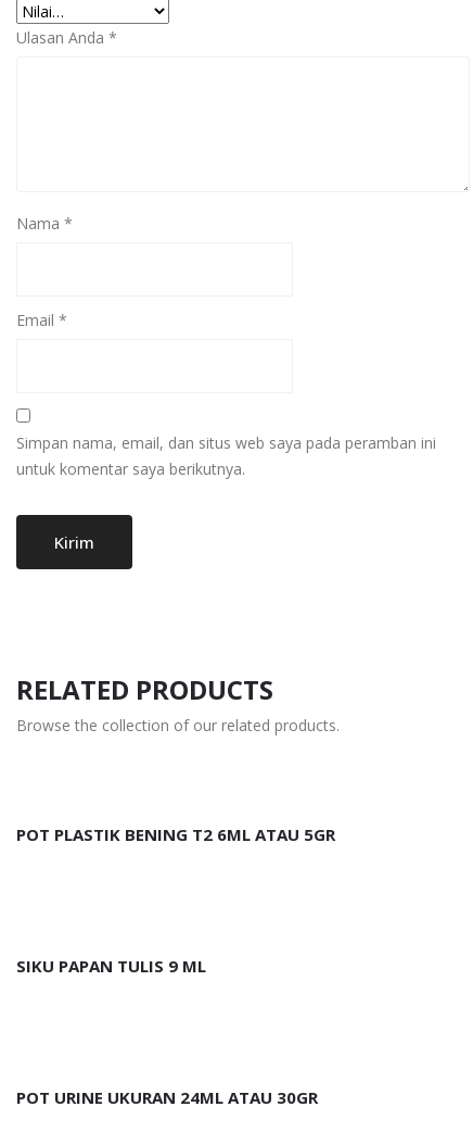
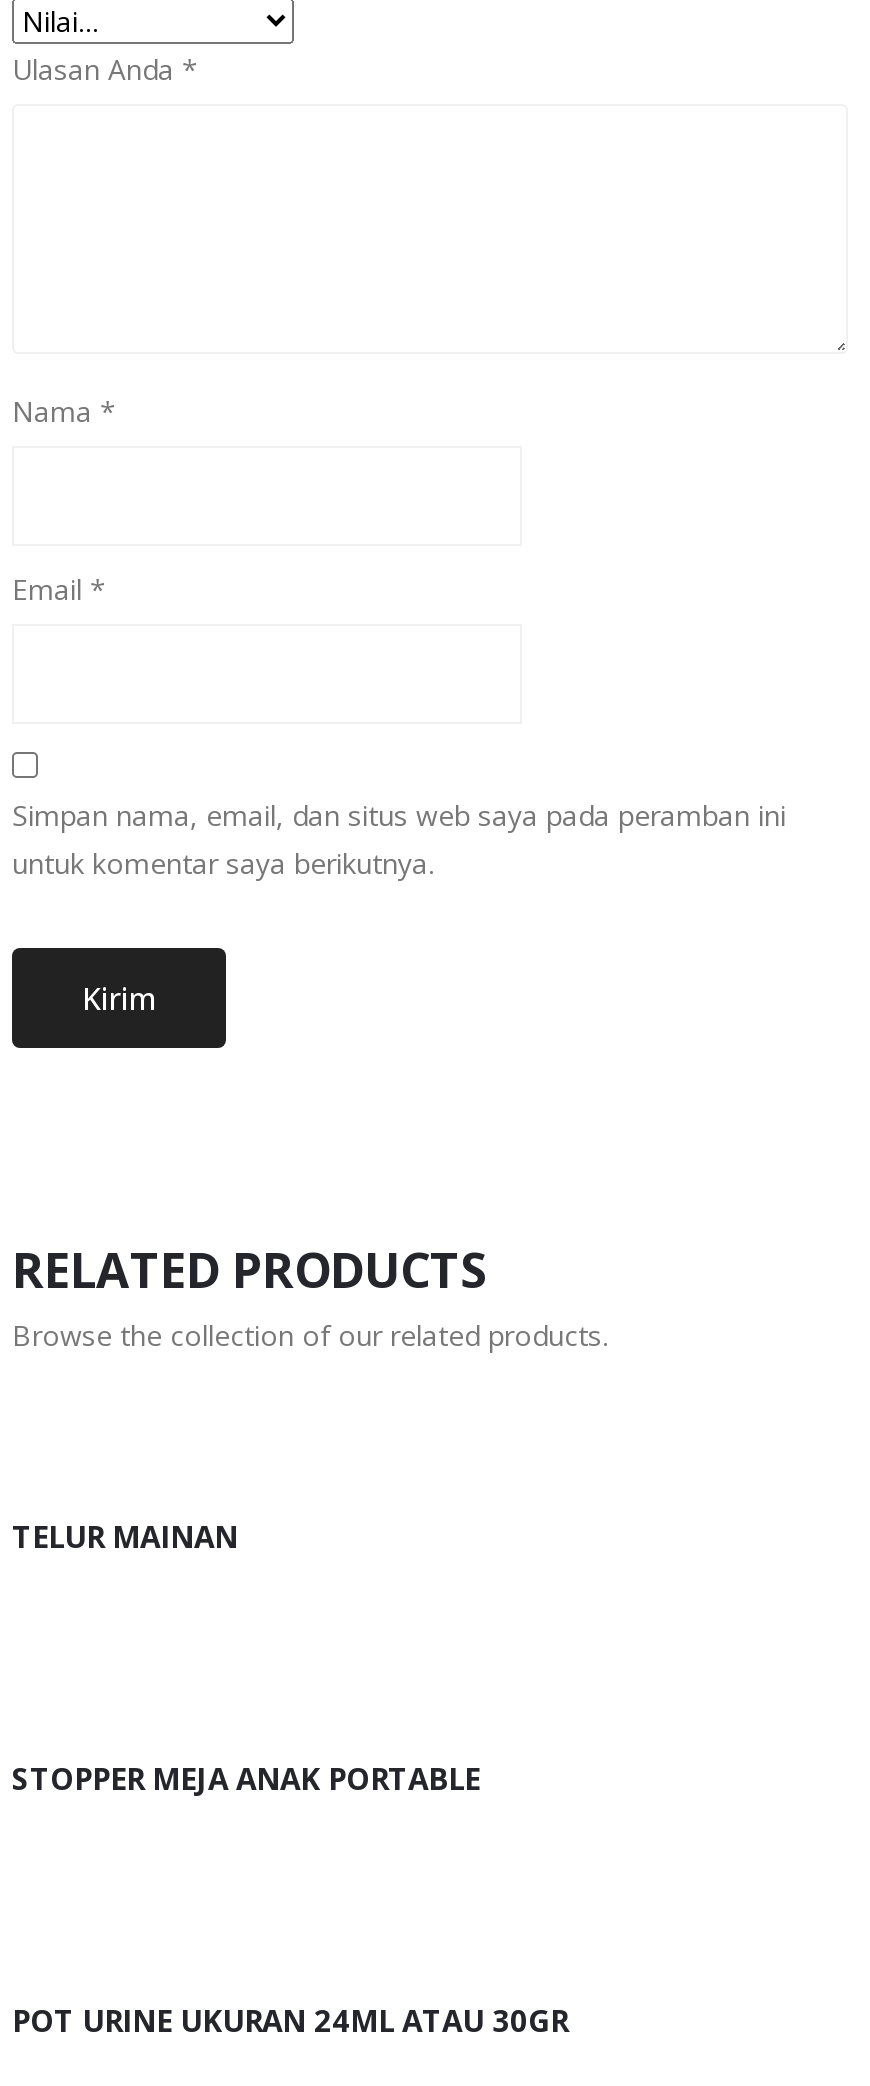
- POT PLASTIK BENING T2 6ML ATAU 5GR
+ TELUR MAINAN

- SIKU PAPAN TULIS 9 ML
+ STOPPER MEJA ANAK PORTABLE
